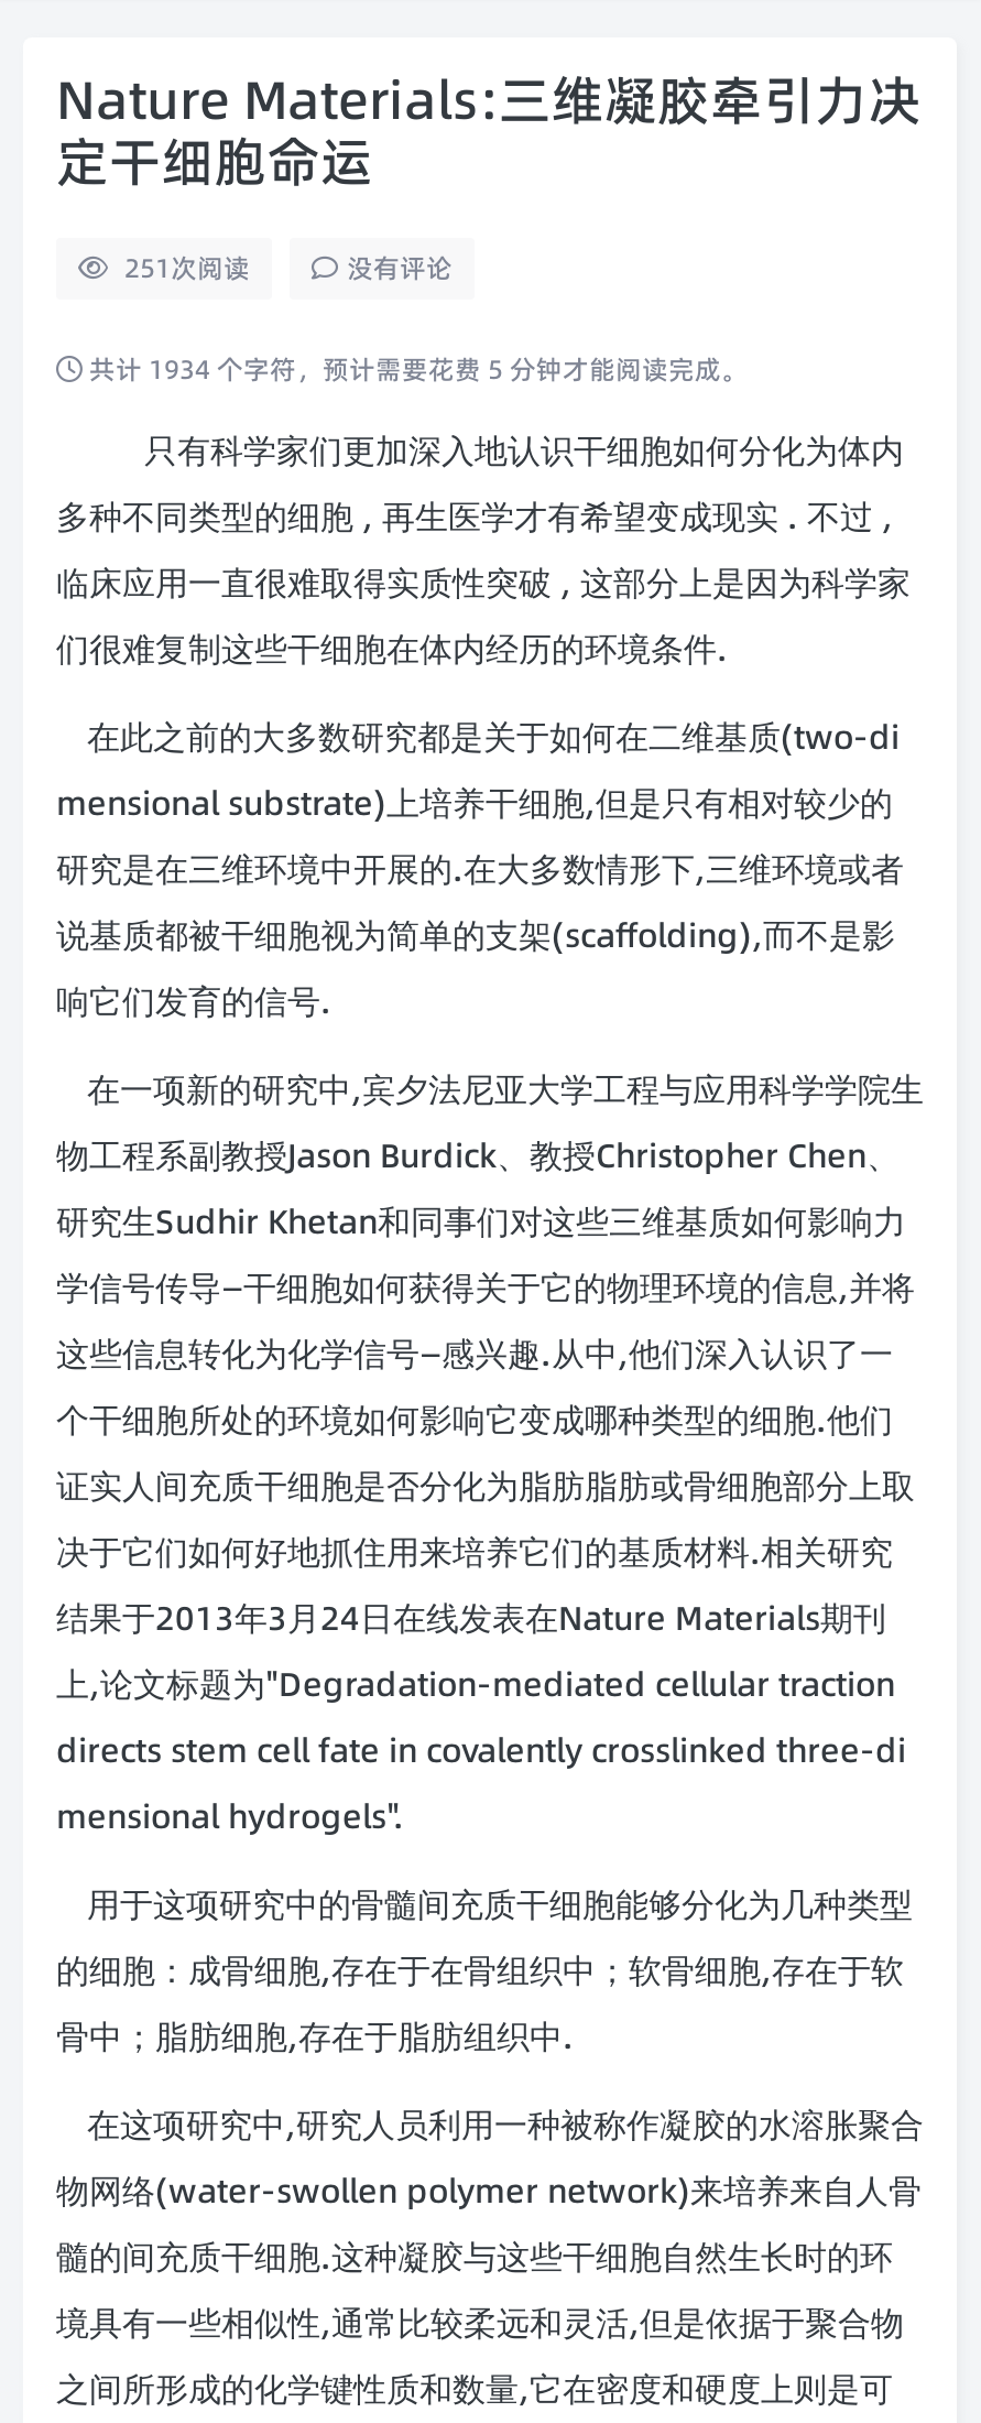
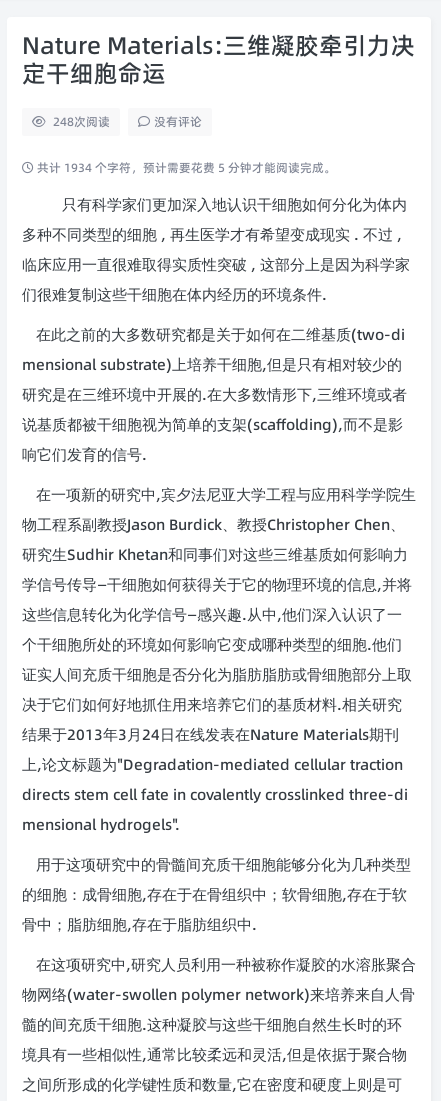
- 251次阅读
+ 248次阅读
